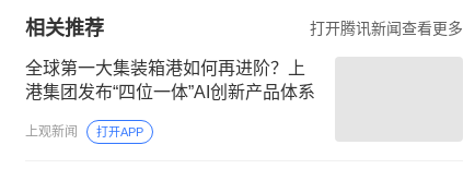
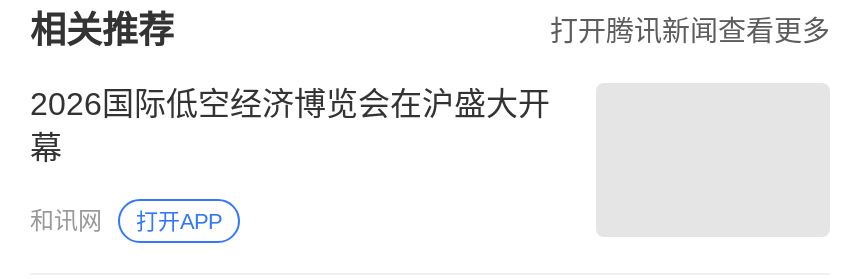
- 全球第一大集装箱港如何再进阶？上
- 港集团发布“四位一体”AI创新产品体系
+ 2026国际低空经济博览会在沪盛大开
+ 幕

- 上观新闻
+ 和讯网
